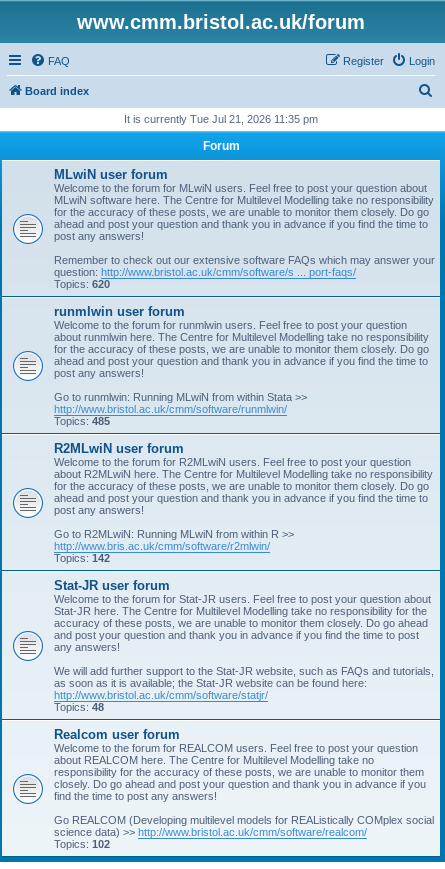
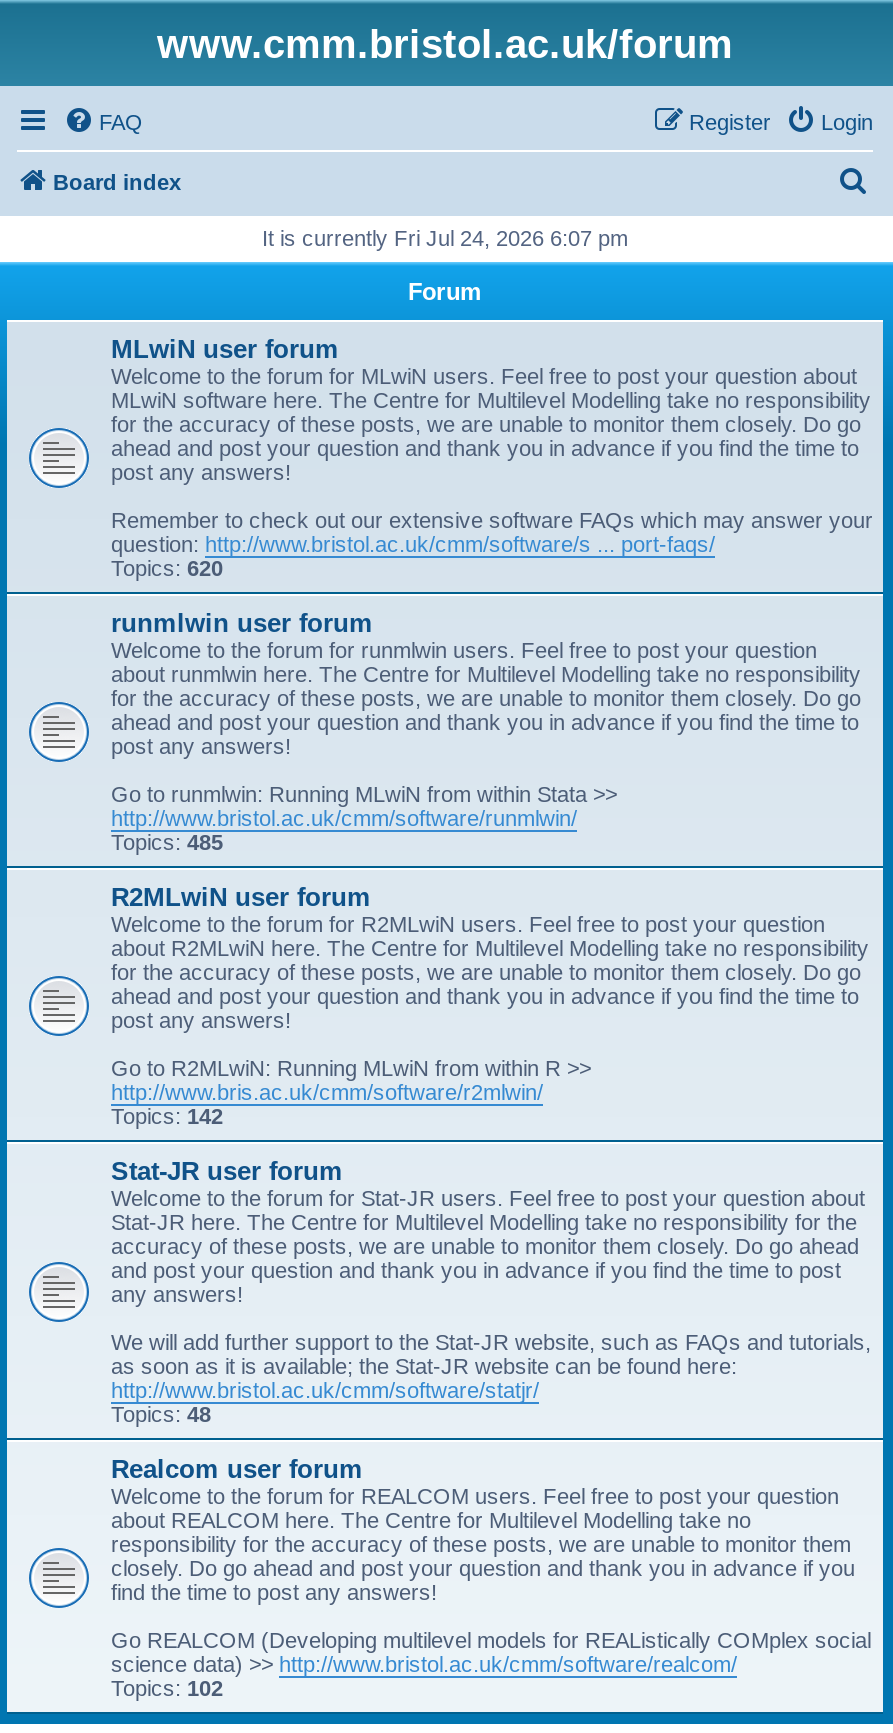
- It is currently Tue Jul 21, 2026 11:35 pm
+ It is currently Fri Jul 24, 2026 6:07 pm
